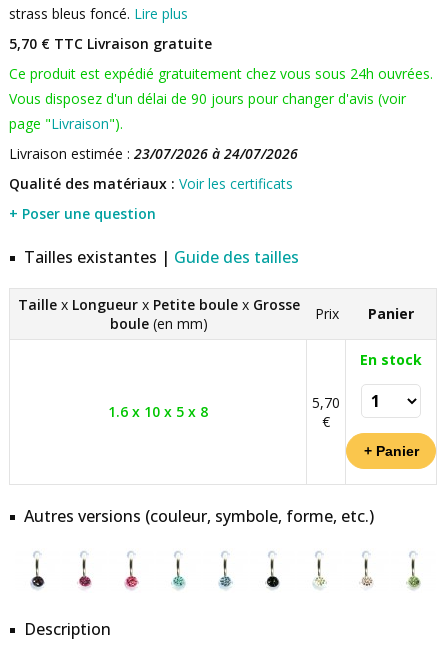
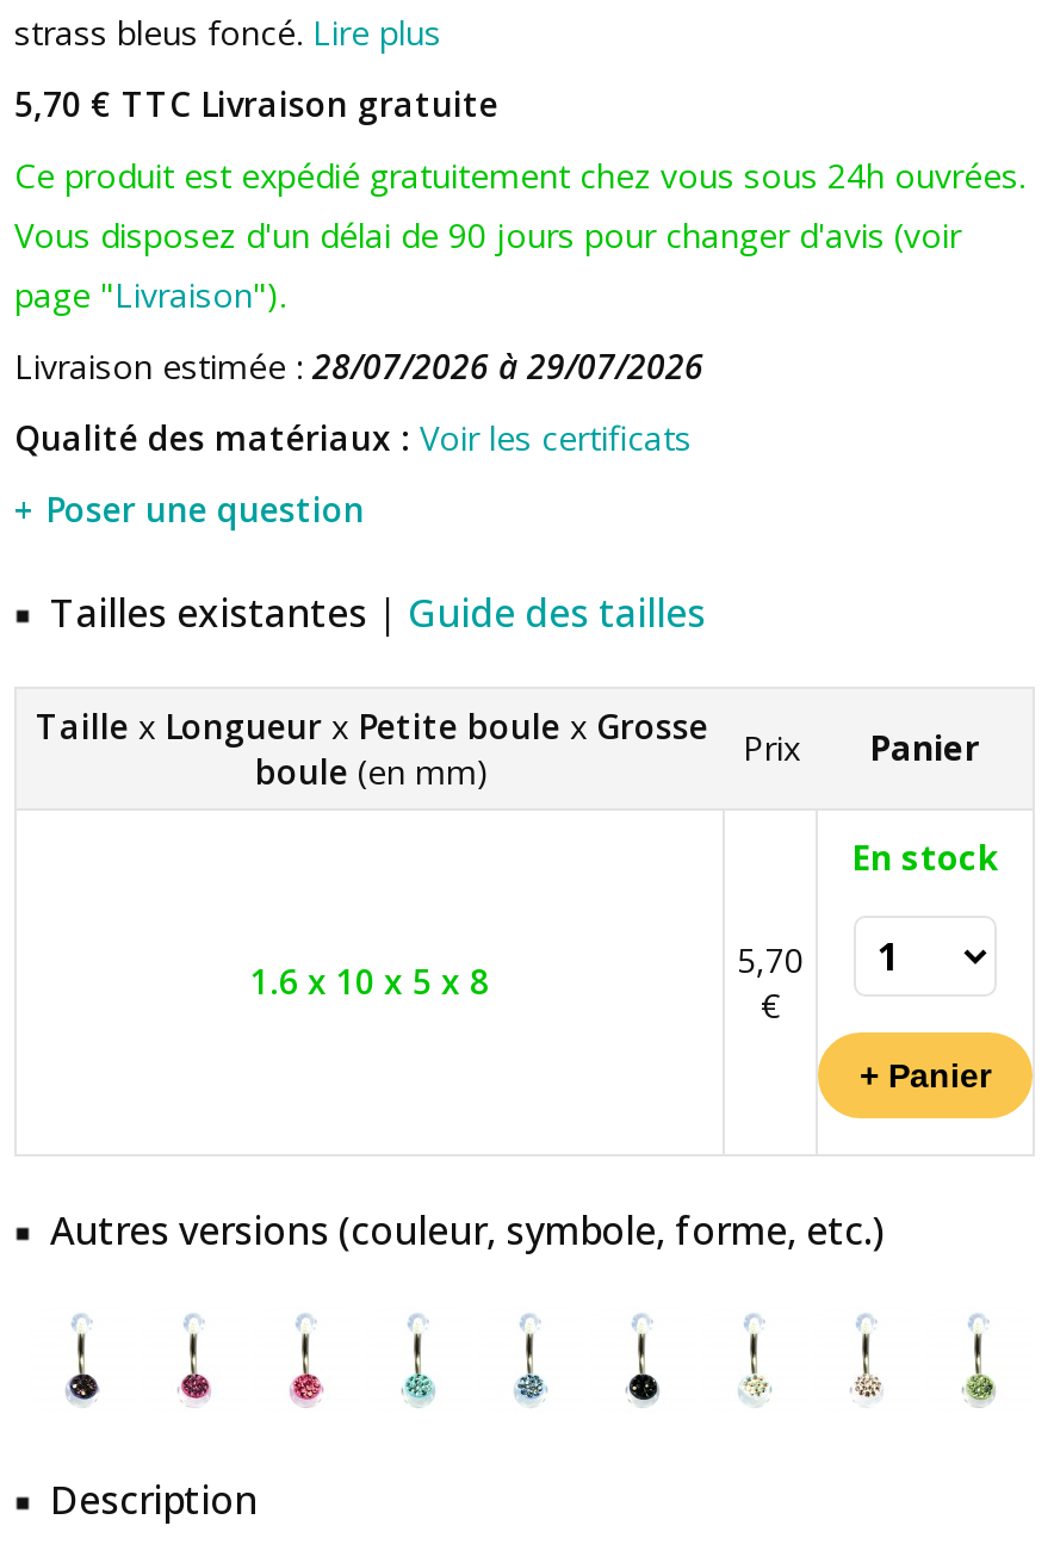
- Livraison estimée : 23/07/2026 à 24/07/2026
+ Livraison estimée : 28/07/2026 à 29/07/2026
